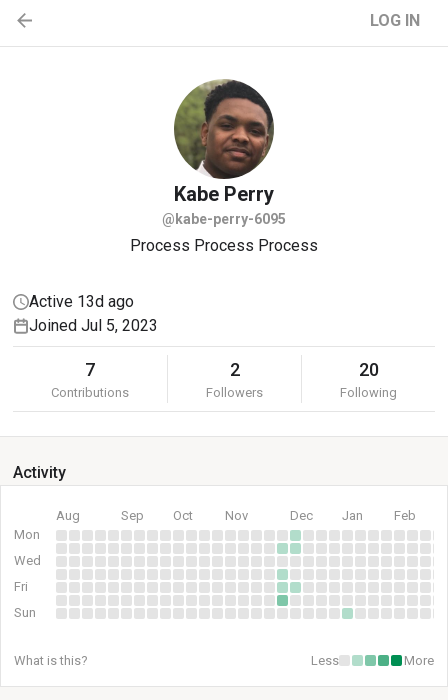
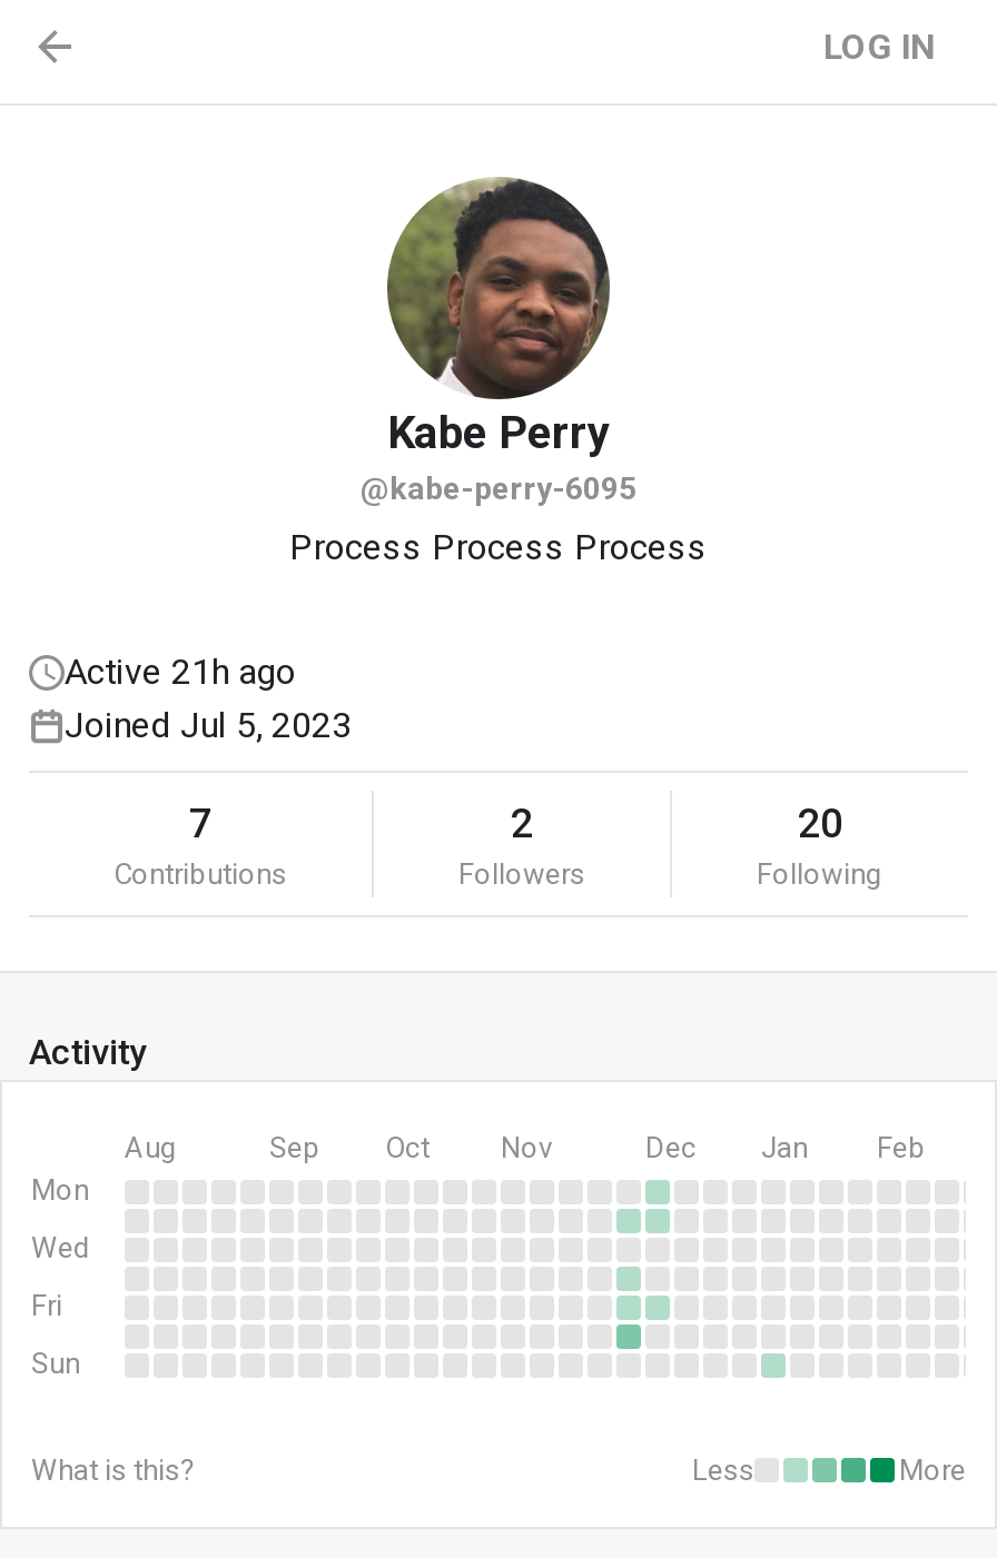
- Active 13d ago
+ Active 21h ago
